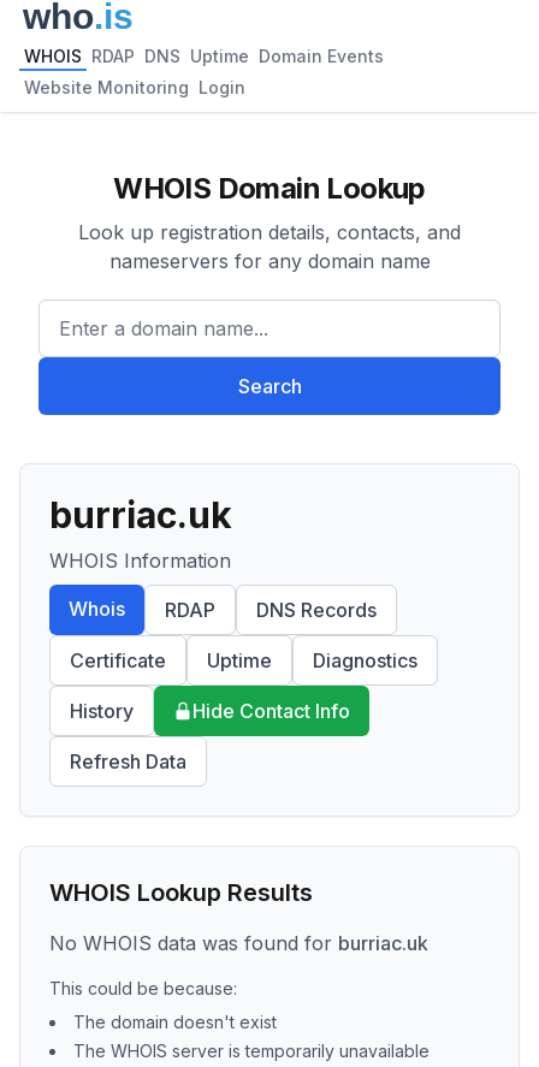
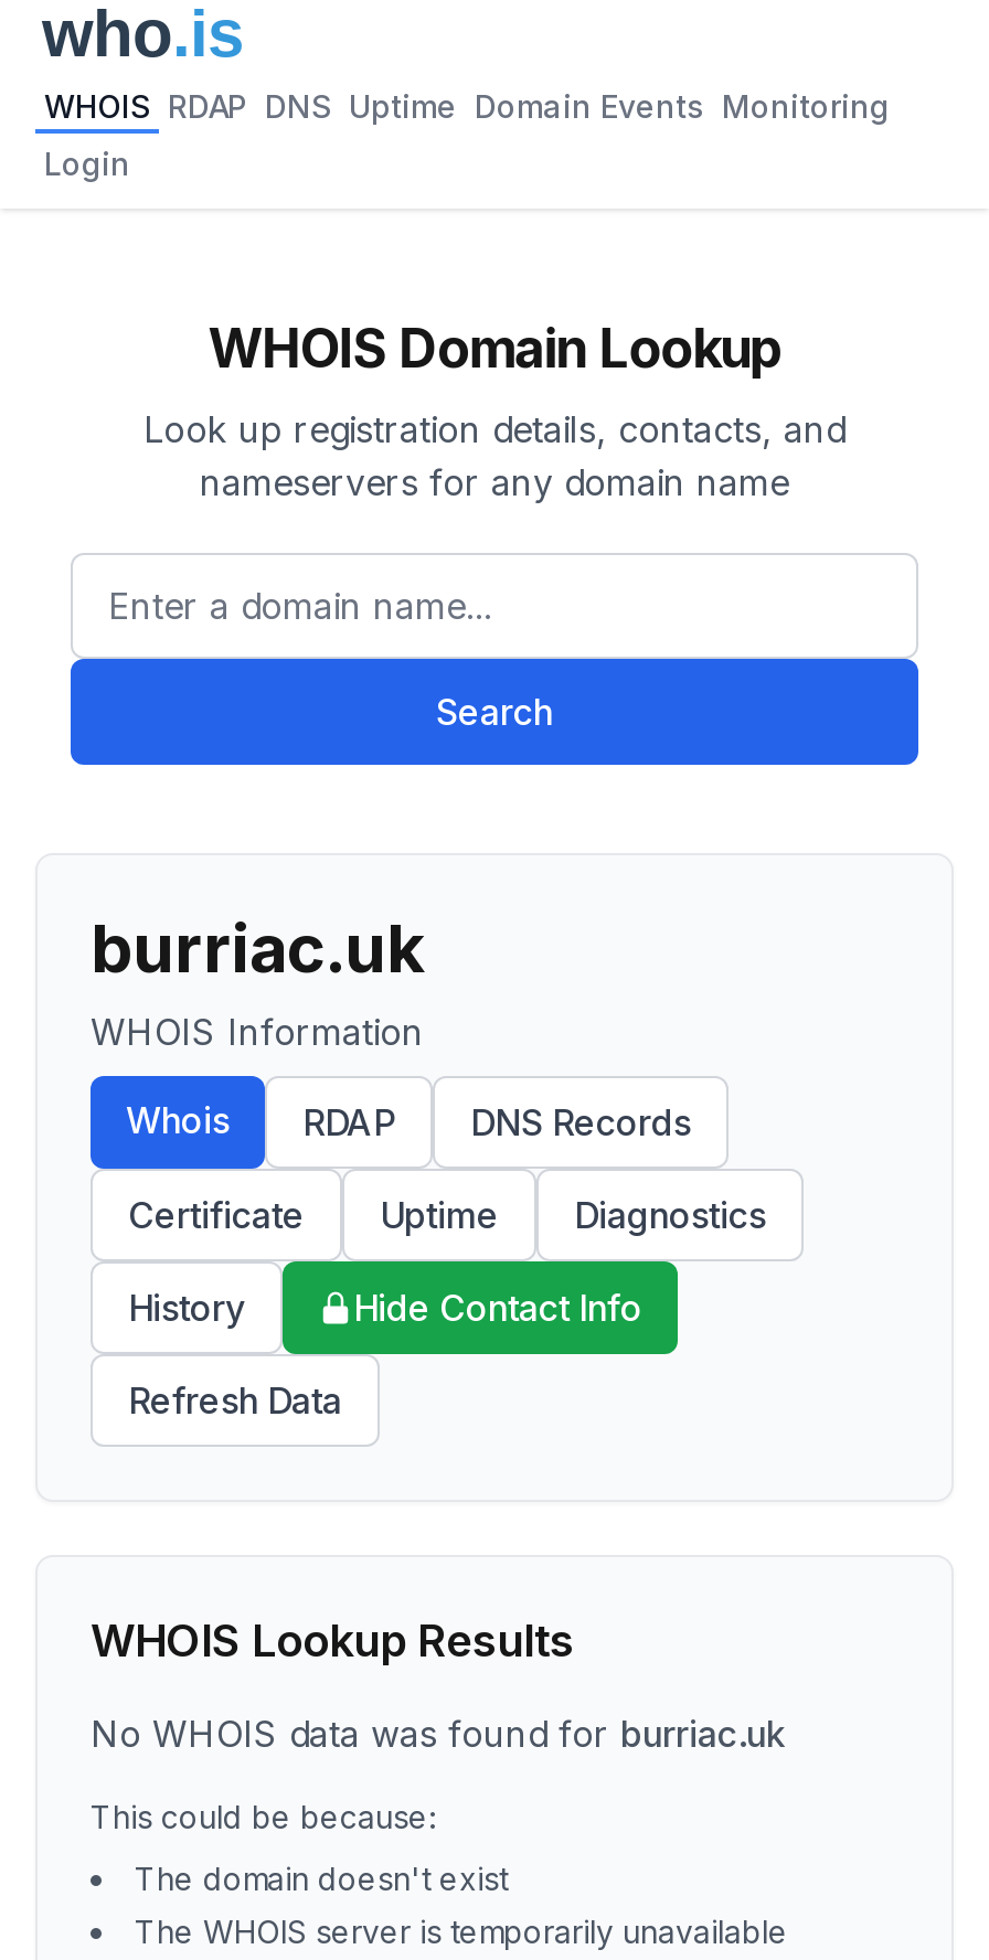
- WHOIS RDAP DNS Uptime Domain Events
+ WHOIS RDAP DNS Uptime Domain Events Monitoring

- Website Monitoring Login
+ Login
